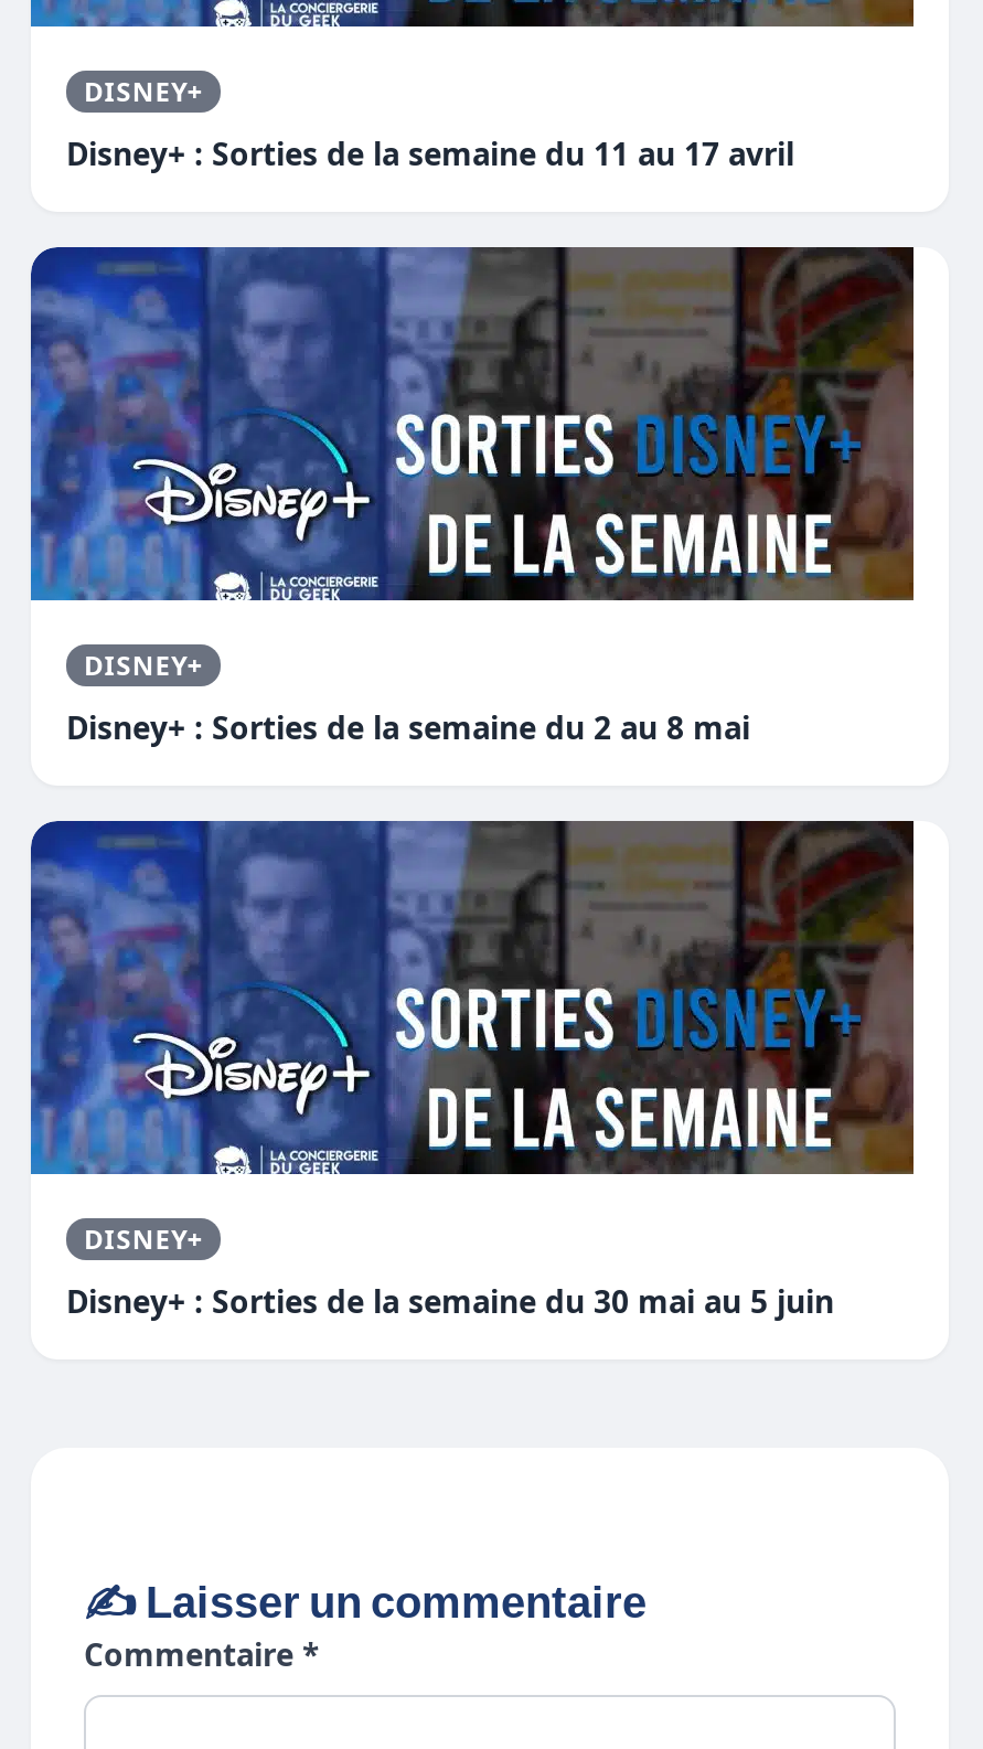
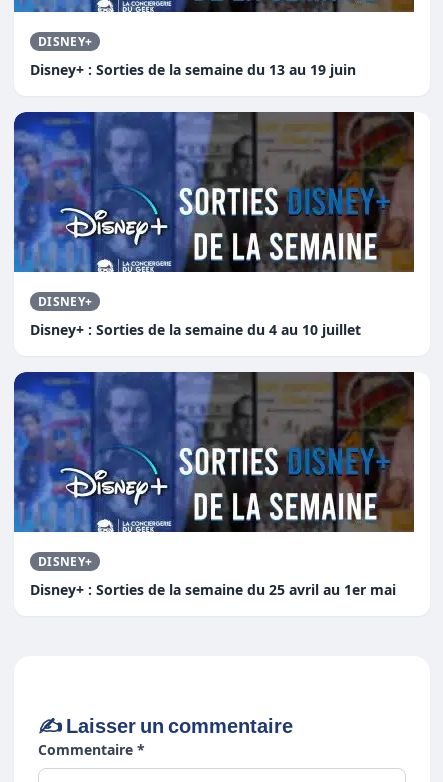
- Disney+ : Sorties de la semaine du 11 au 17 avril
+ Disney+ : Sorties de la semaine du 13 au 19 juin

- Disney+ : Sorties de la semaine du 2 au 8 mai
+ Disney+ : Sorties de la semaine du 4 au 10 juillet

- Disney+ : Sorties de la semaine du 30 mai au 5 juin
+ Disney+ : Sorties de la semaine du 25 avril au 1er mai
